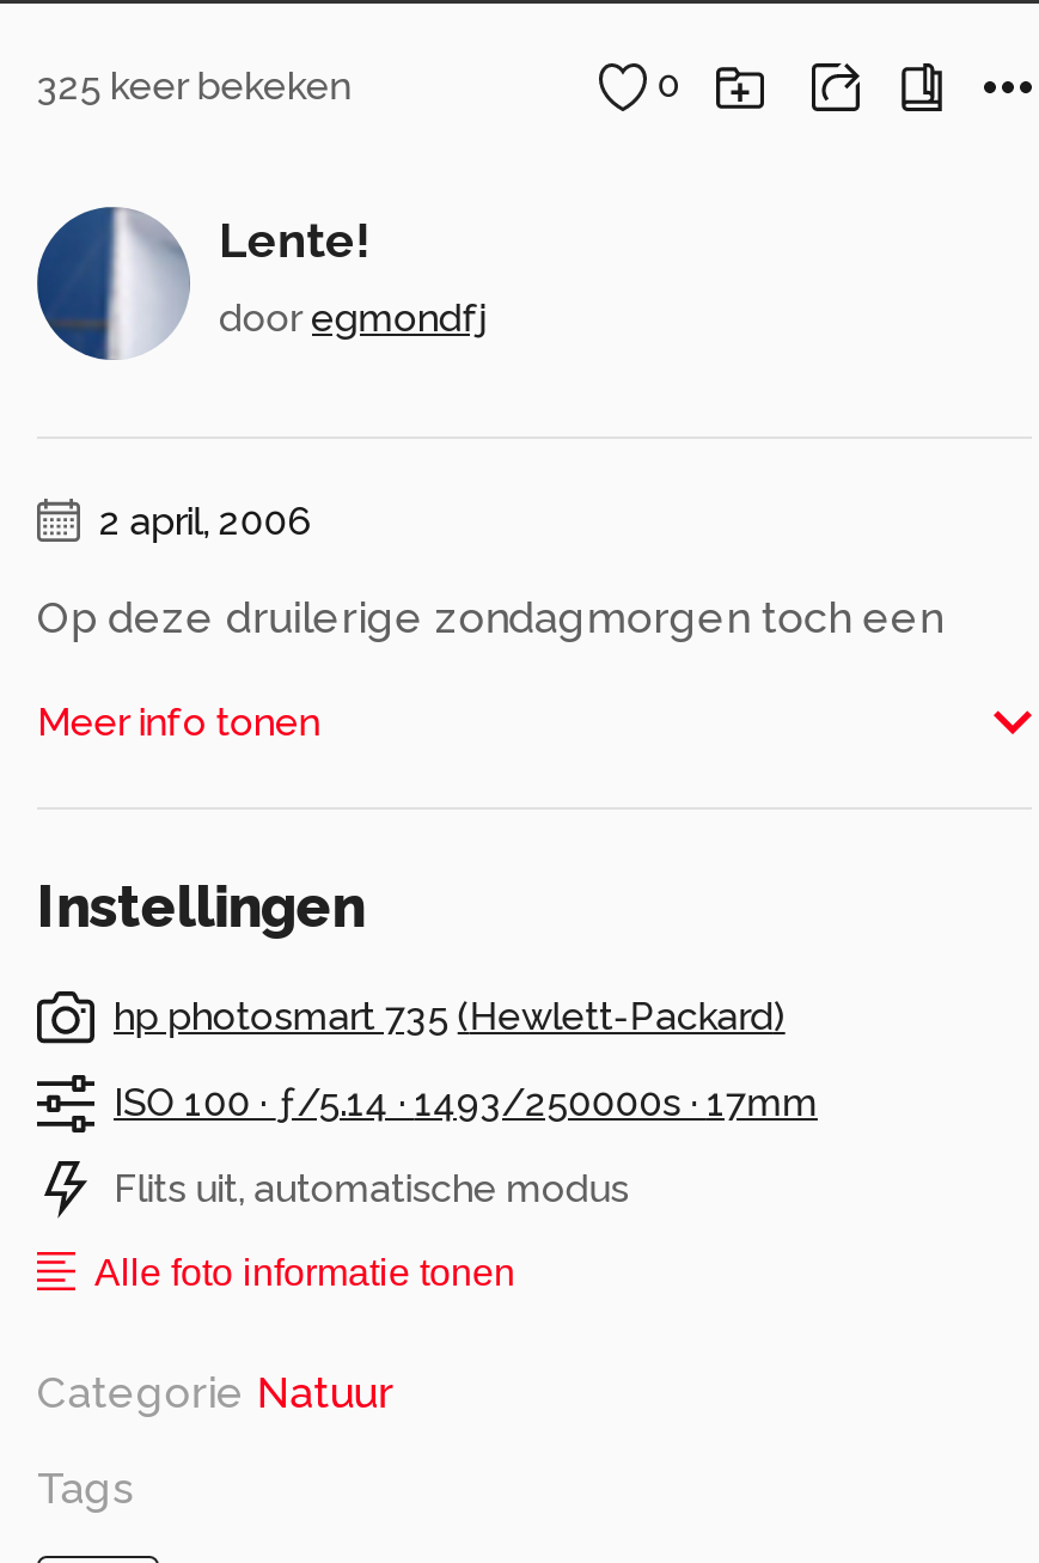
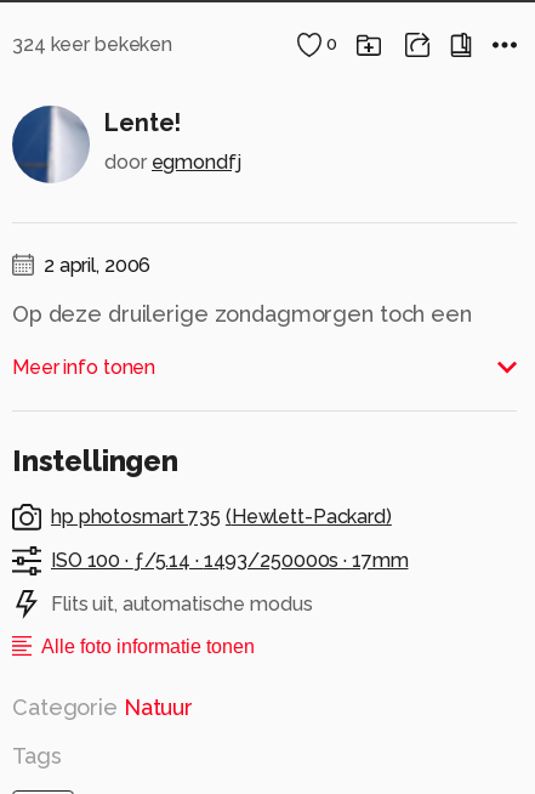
- 325 keer bekeken
+ 324 keer bekeken
